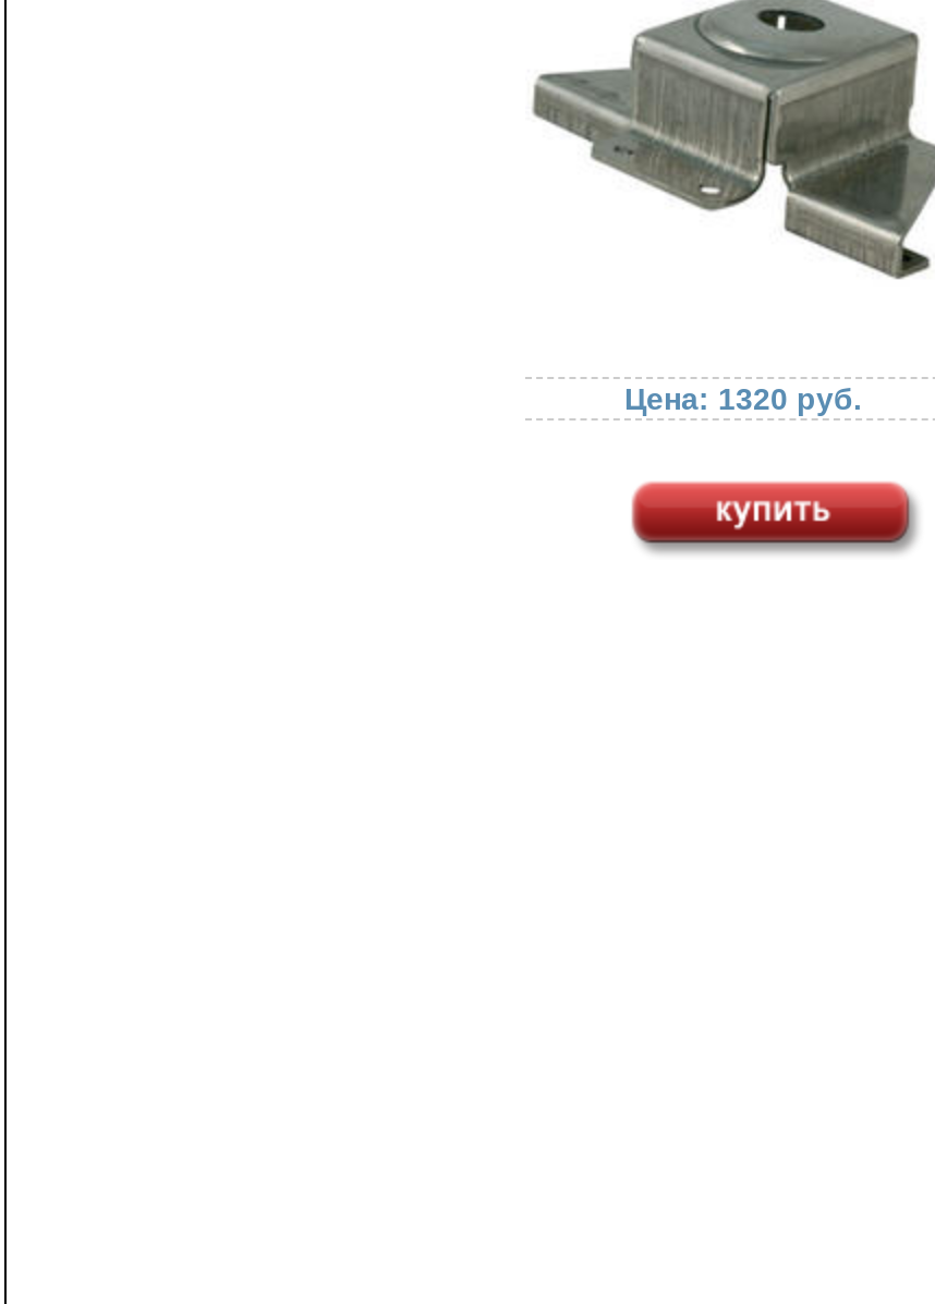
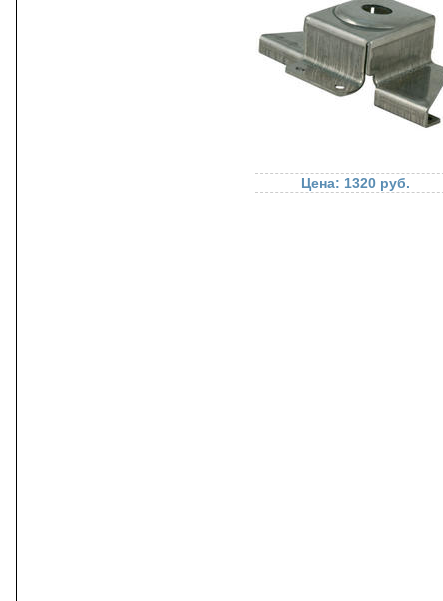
- [image]
